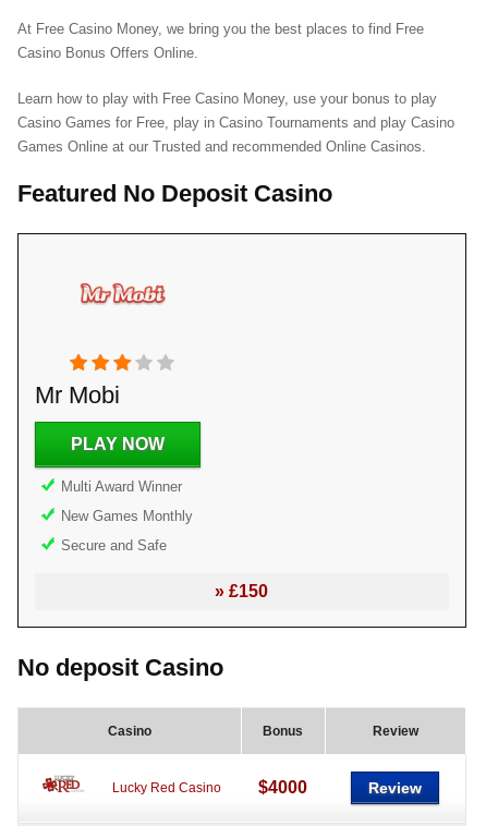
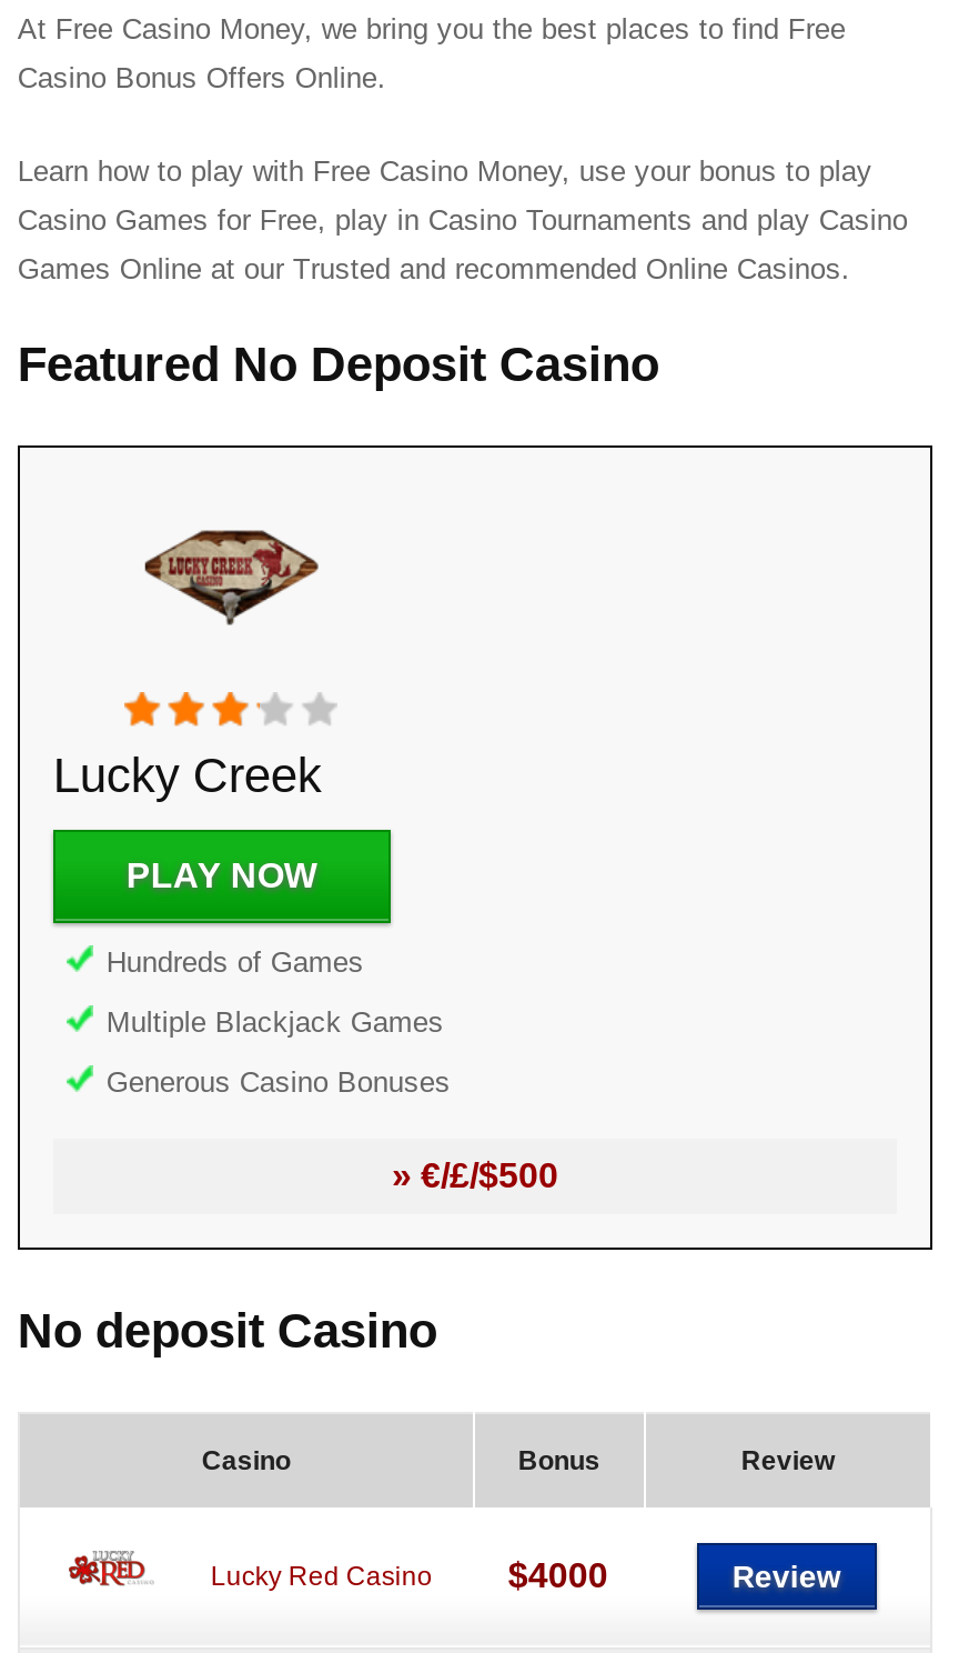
- [image]
+ [image]

- Mr Mobi
+ Lucky Creek

- Multi Award Winner
+ Hundreds of Games

- New Games Monthly
+ Multiple Blackjack Games

- Secure and Safe
+ Generous Casino Bonuses

- » £150
+ » €/£/$500
